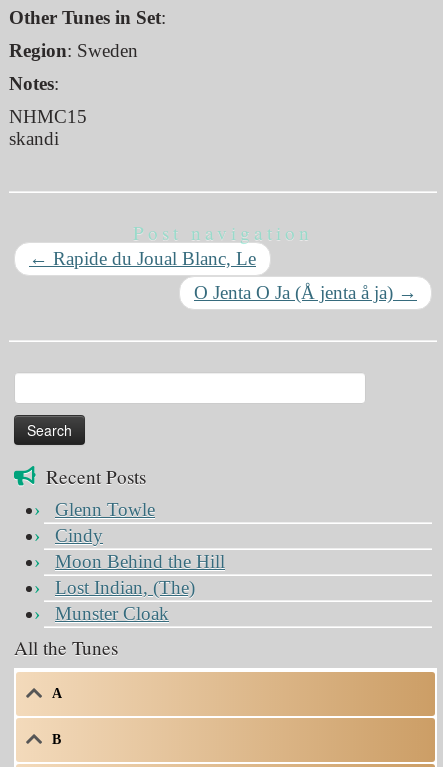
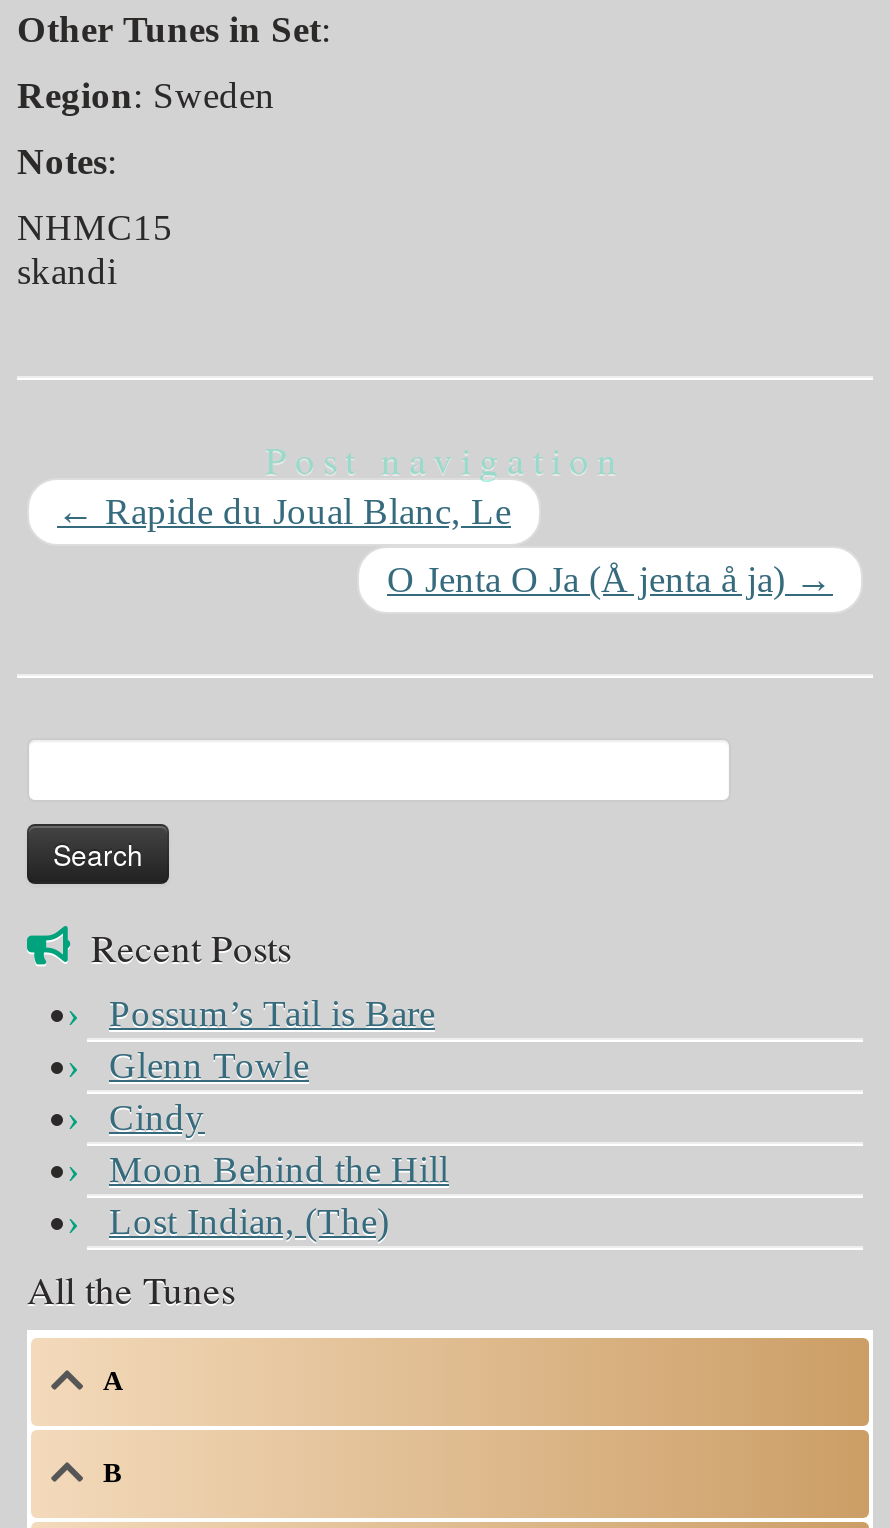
+ Possum’s Tail is Bare

moved down: Glenn Towle | Cindy | Moon Behind the Hill | Lost Indian, (The)

- Munster Cloak
